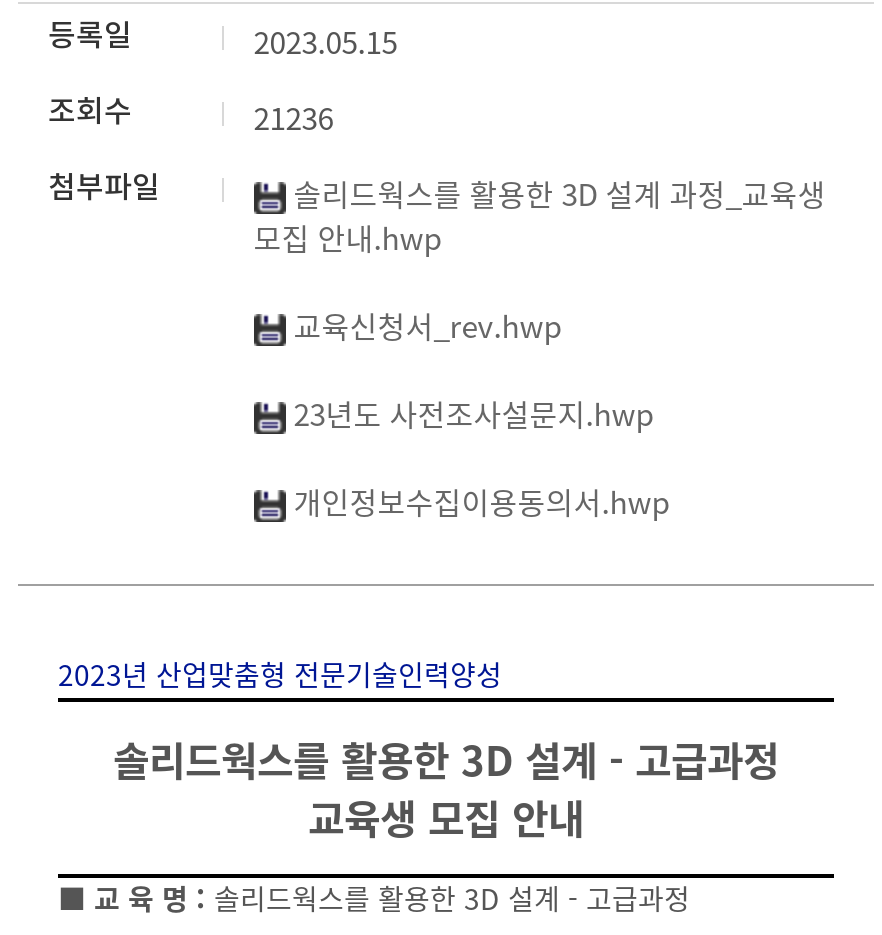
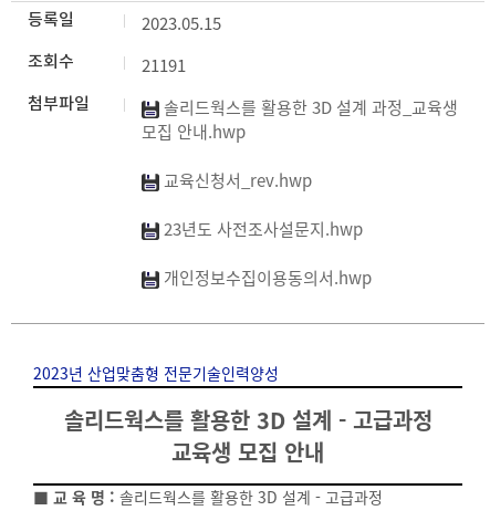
- 21236
+ 21191
